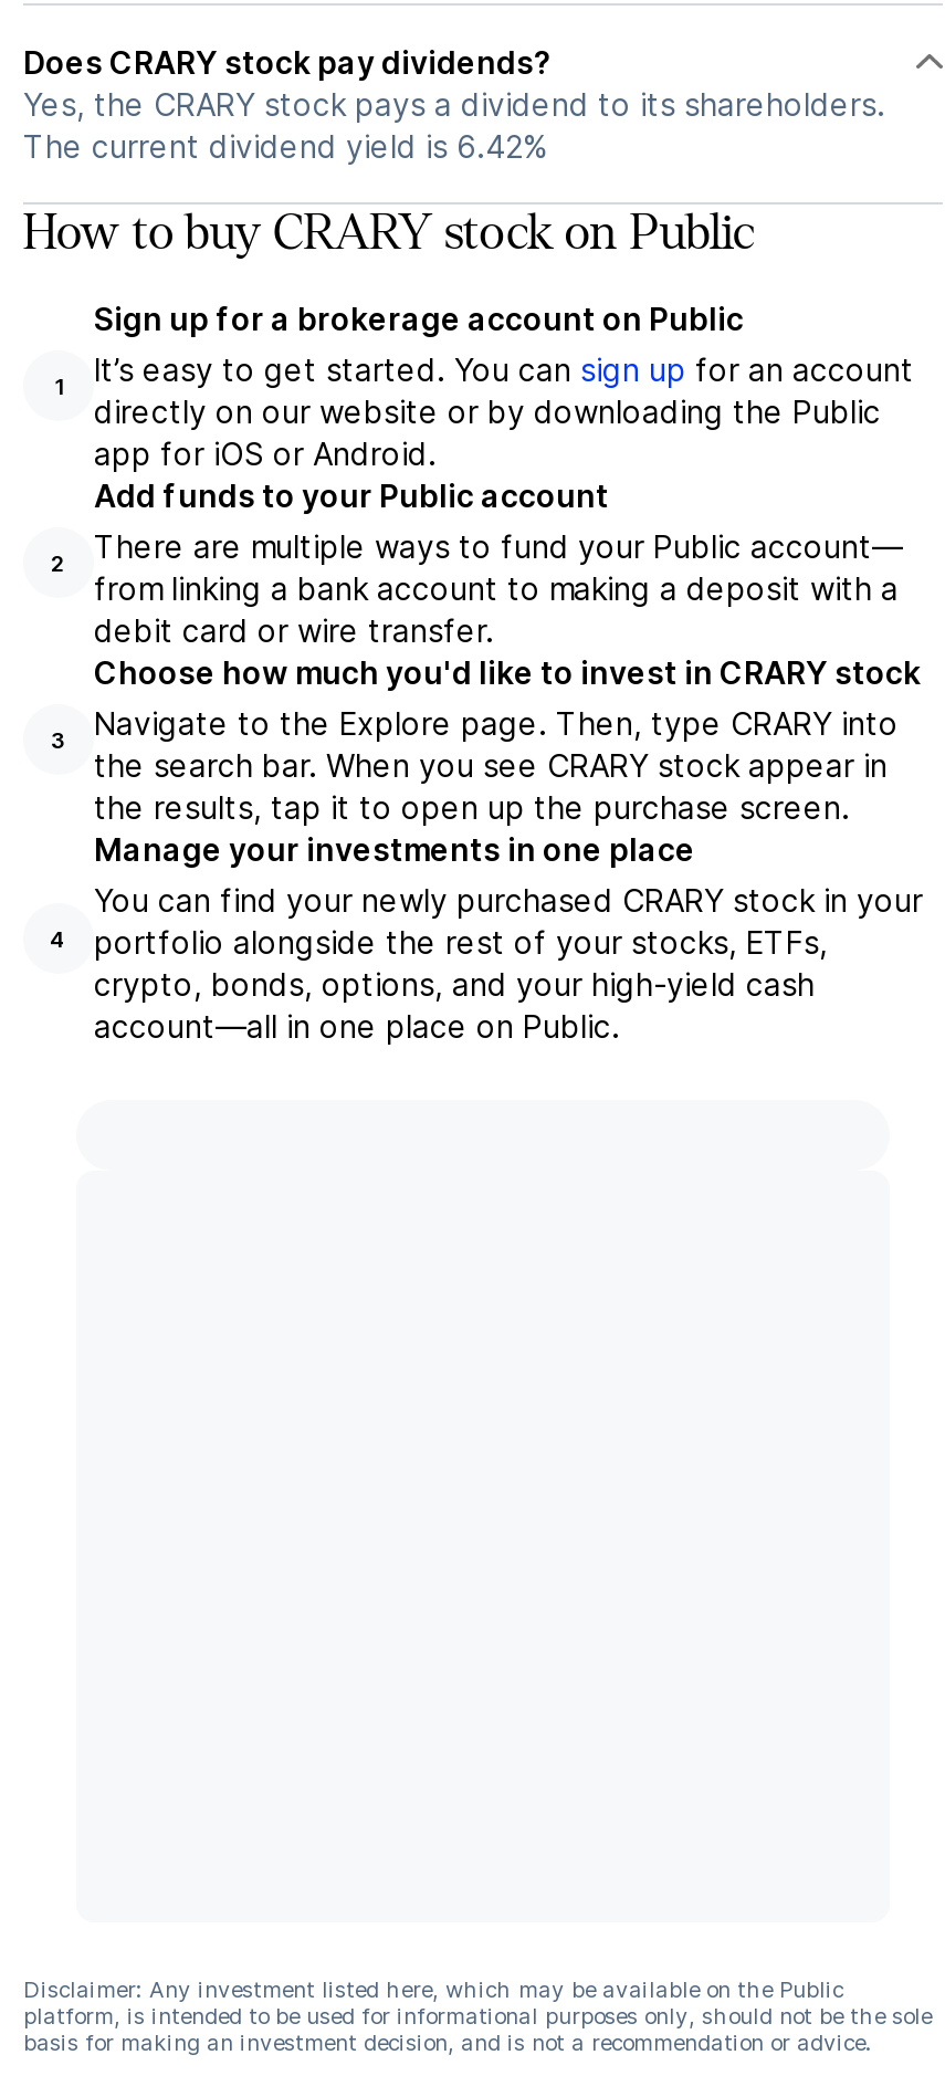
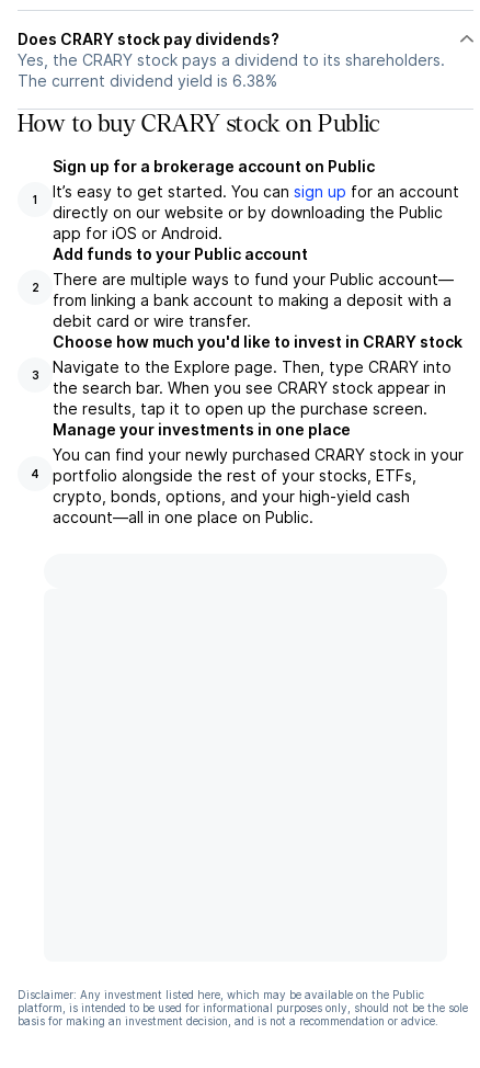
- The current dividend yield is 6.42%
+ The current dividend yield is 6.38%
